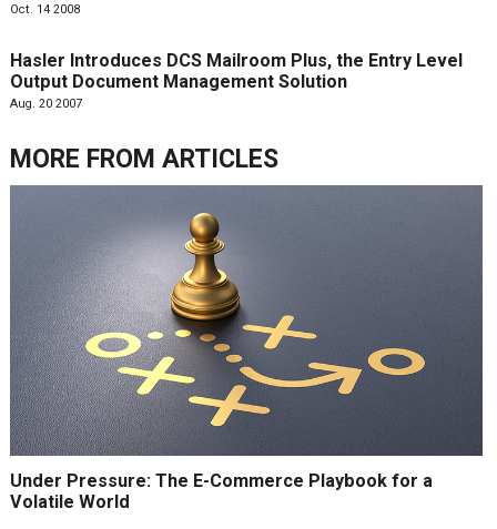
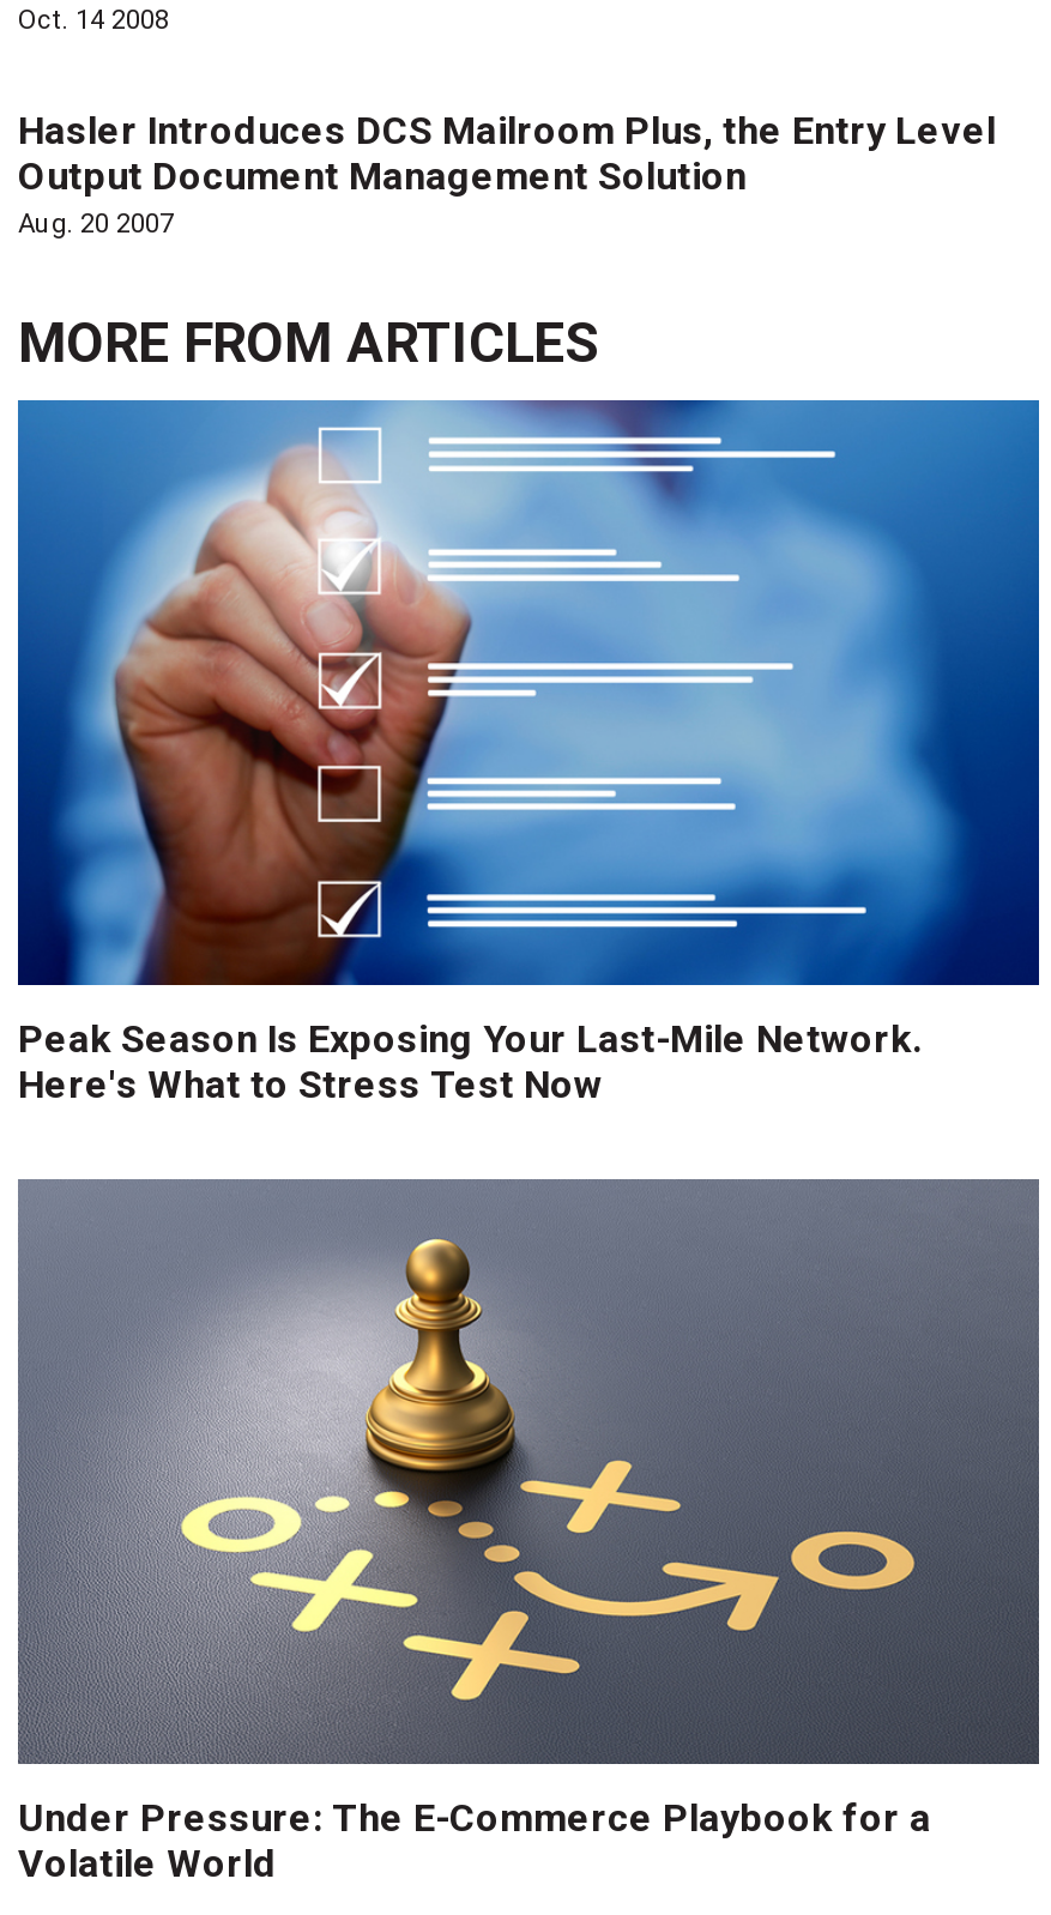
+ [image]
+ Peak Season Is Exposing Your Last-Mile Network.
+ Here's What to Stress Test Now
